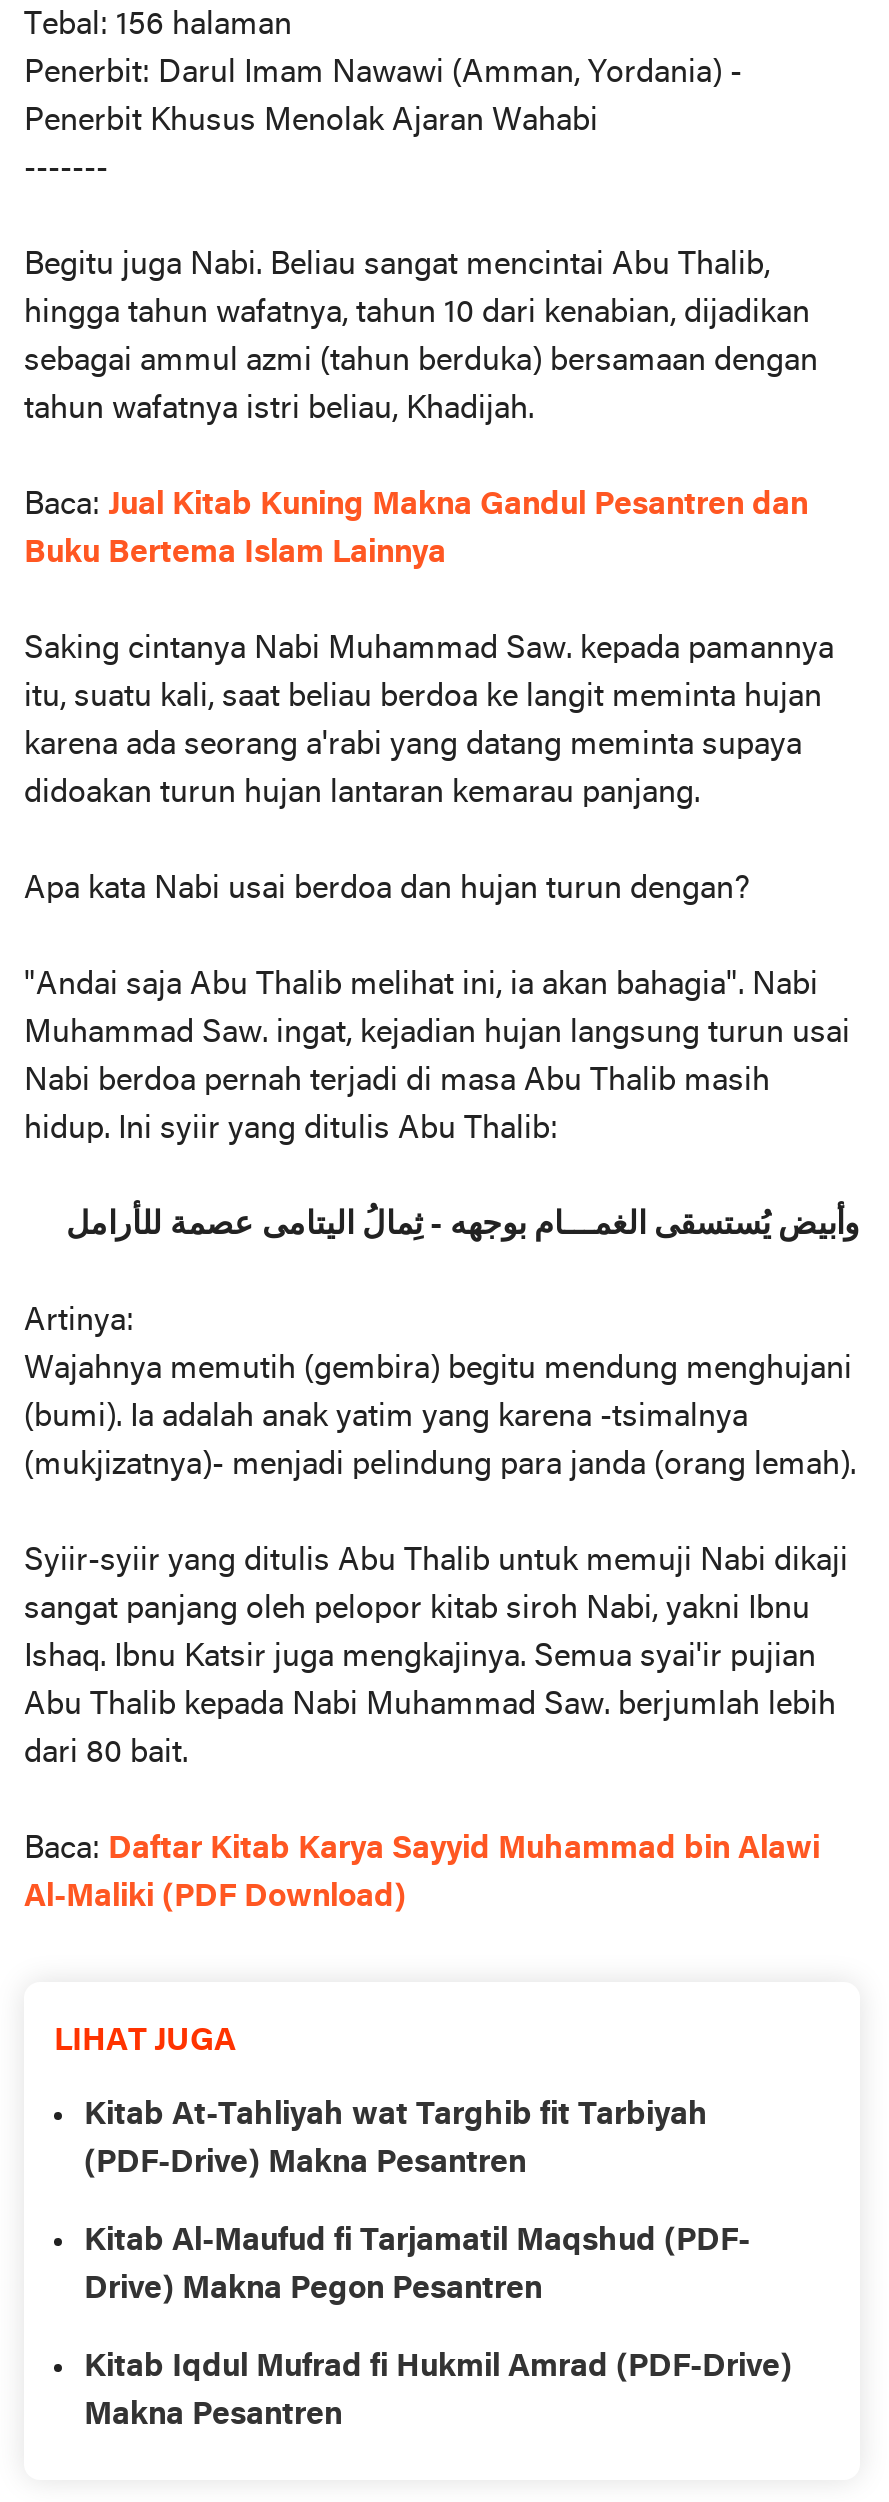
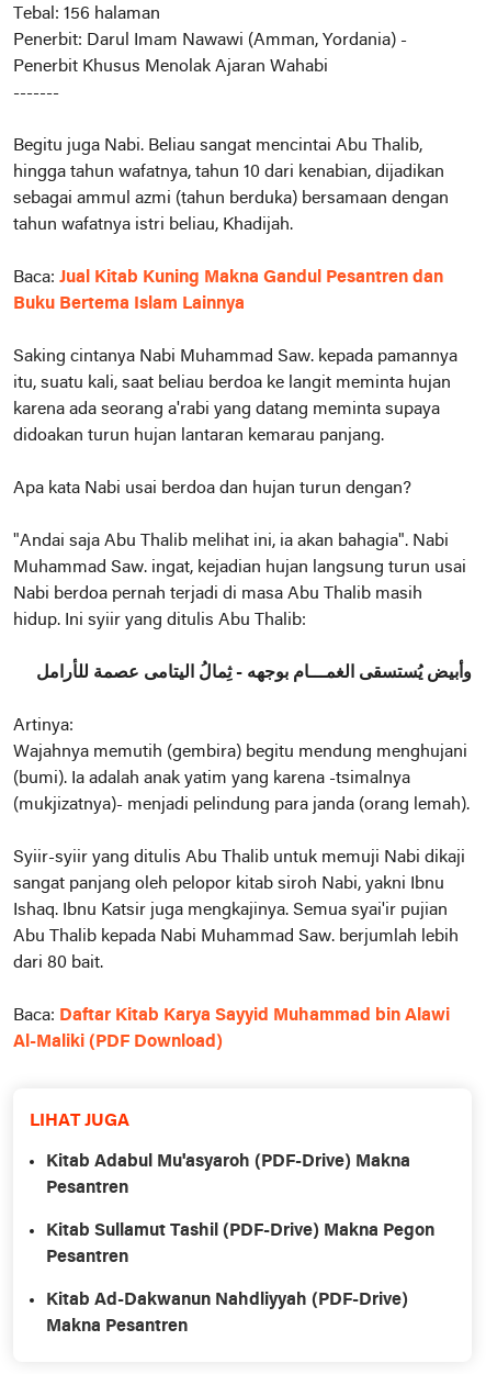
- Kitab At-Tahliyah wat Targhib fit Tarbiyah
+ Kitab Adabul Mu'asyaroh (PDF-Drive) Makna

- (PDF-Drive) Makna Pesantren
+ Pesantren

- Kitab Al-Maufud fi Tarjamatil Maqshud (PDF-
+ Kitab Sullamut Tashil (PDF-Drive) Makna Pegon

- Drive) Makna Pegon Pesantren
+ Pesantren

- Kitab Iqdul Mufrad fi Hukmil Amrad (PDF-Drive)
+ Kitab Ad-Dakwanun Nahdliyyah (PDF-Drive)
